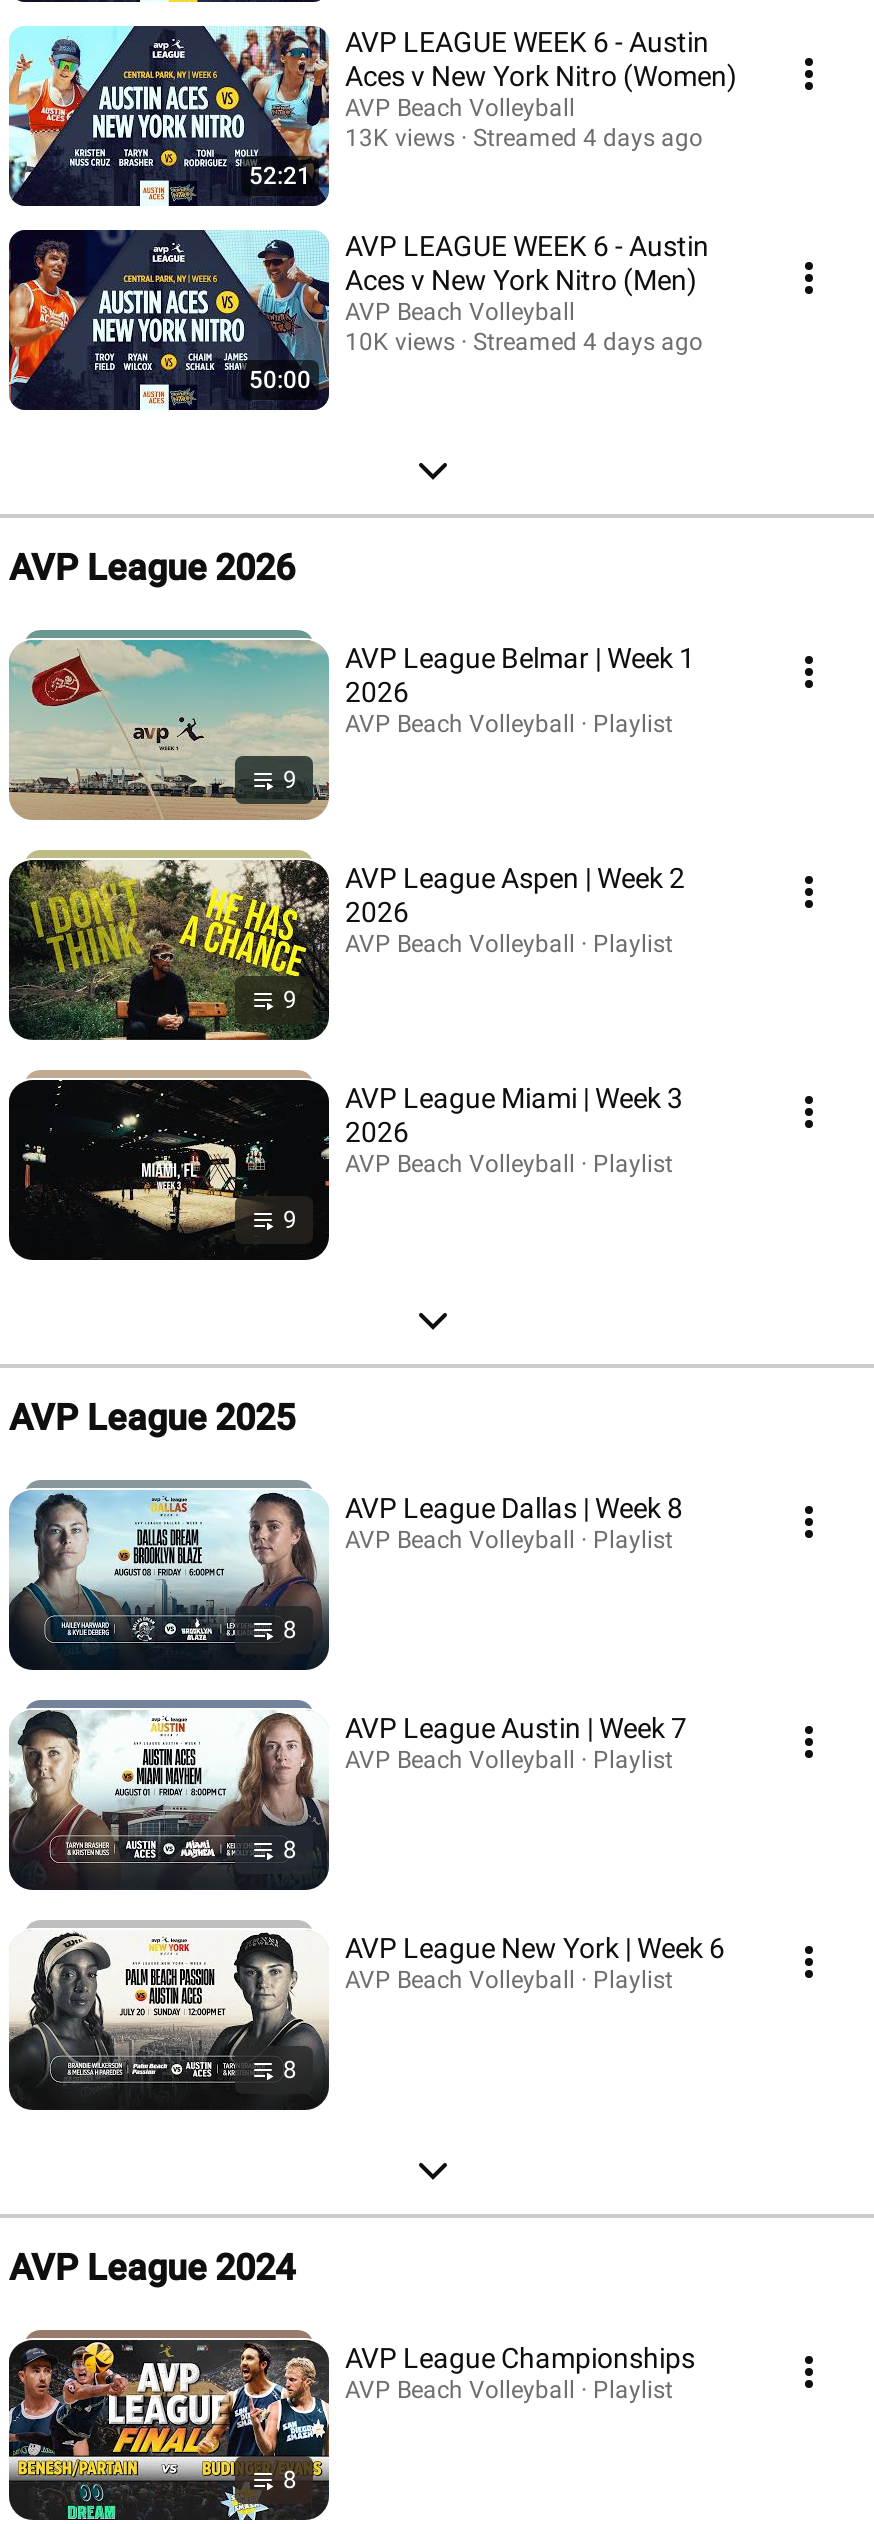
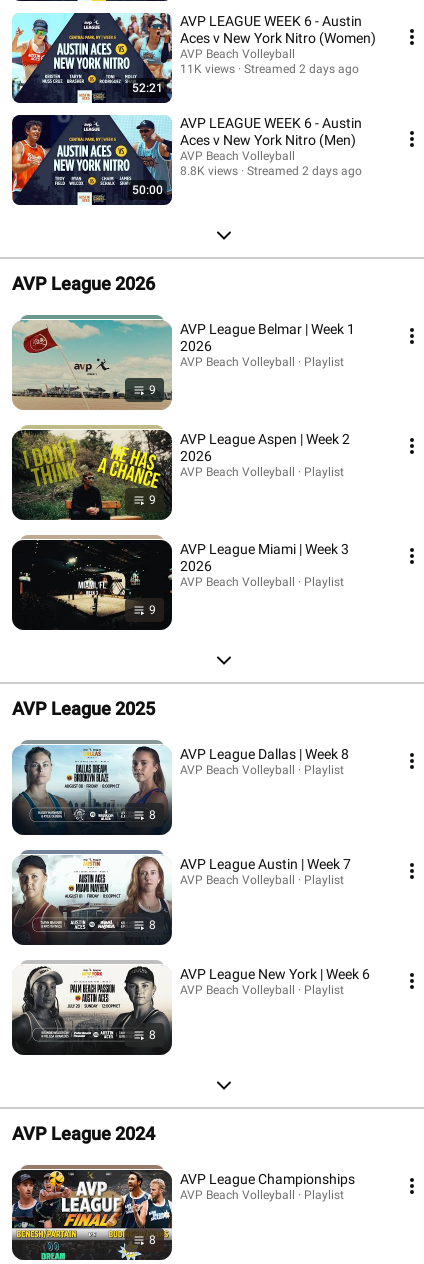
- 13K views
+ 11K views

- Streamed 4 days ago
+ Streamed 2 days ago

- 10K views
+ 8.8K views

- Streamed 4 days ago
+ Streamed 2 days ago
